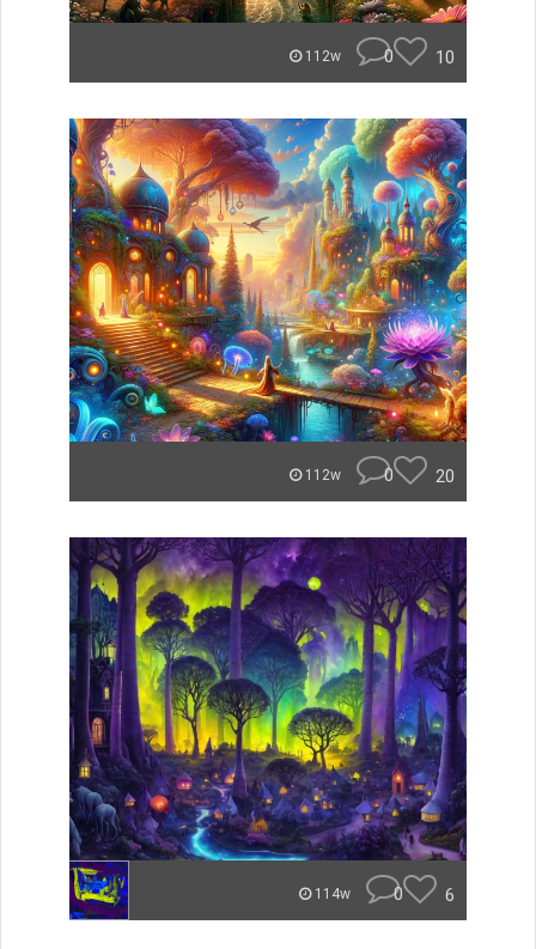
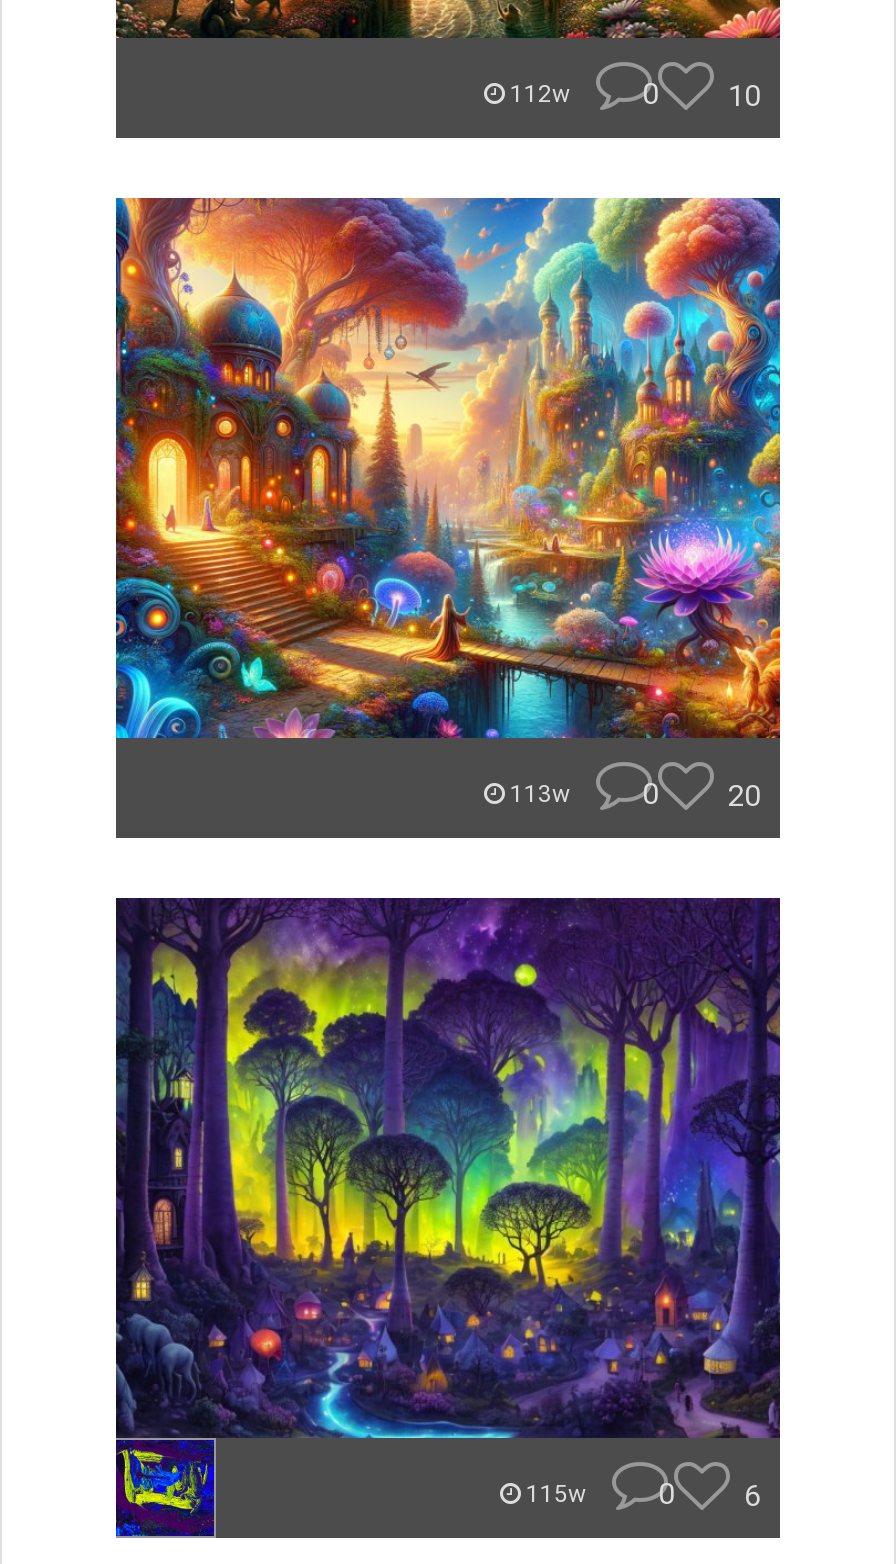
- 112w
+ 113w

- 114w
+ 115w
